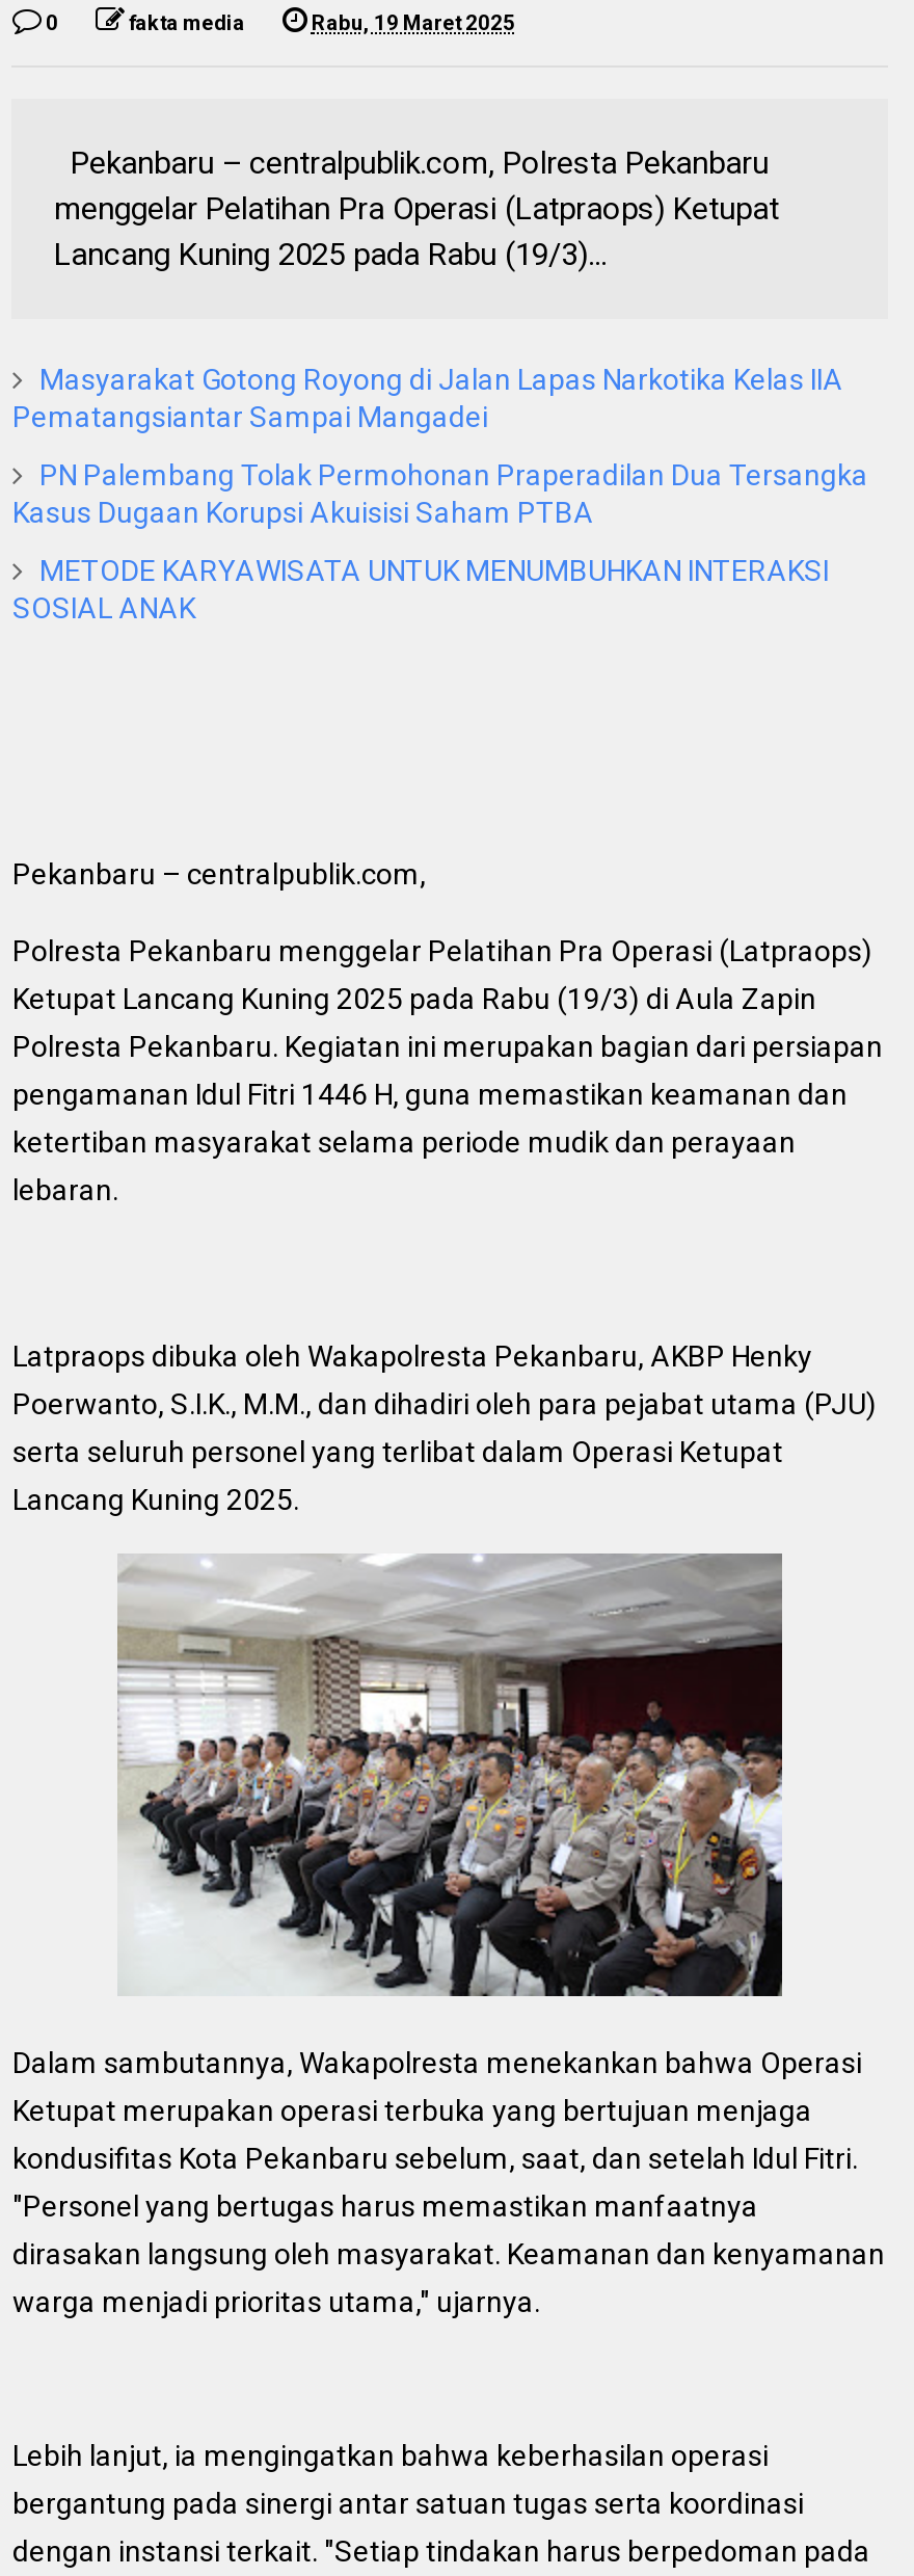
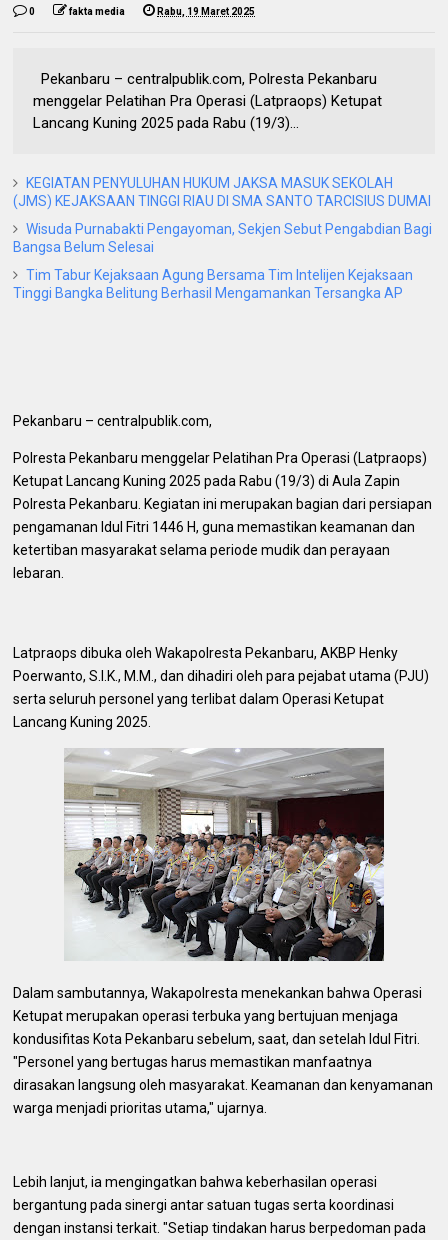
- Masyarakat Gotong Royong di Jalan Lapas Narkotika Kelas IIA
- Pematangsiantar Sampai Mangadei
+ KEGIATAN PENYULUHAN HUKUM JAKSA MASUK SEKOLAH
+ (JMS) KEJAKSAAN TINGGI RIAU DI SMA SANTO TARCISIUS DUMAI

- PN Palembang Tolak Permohonan Praperadilan Dua Tersangka
- Kasus Dugaan Korupsi Akuisisi Saham PTBA
+ Wisuda Purnabakti Pengayoman, Sekjen Sebut Pengabdian Bagi
+ Bangsa Belum Selesai

- METODE KARYAWISATA UNTUK MENUMBUHKAN INTERAKSI
- SOSIAL ANAK
+ Tim Tabur Kejaksaan Agung Bersama Tim Intelijen Kejaksaan
+ Tinggi Bangka Belitung Berhasil Mengamankan Tersangka AP
